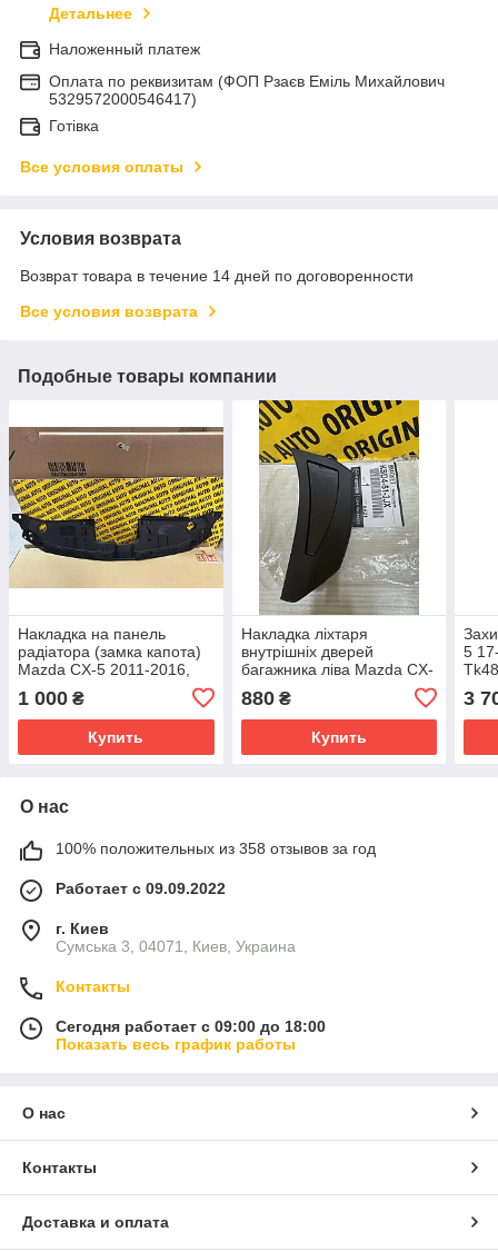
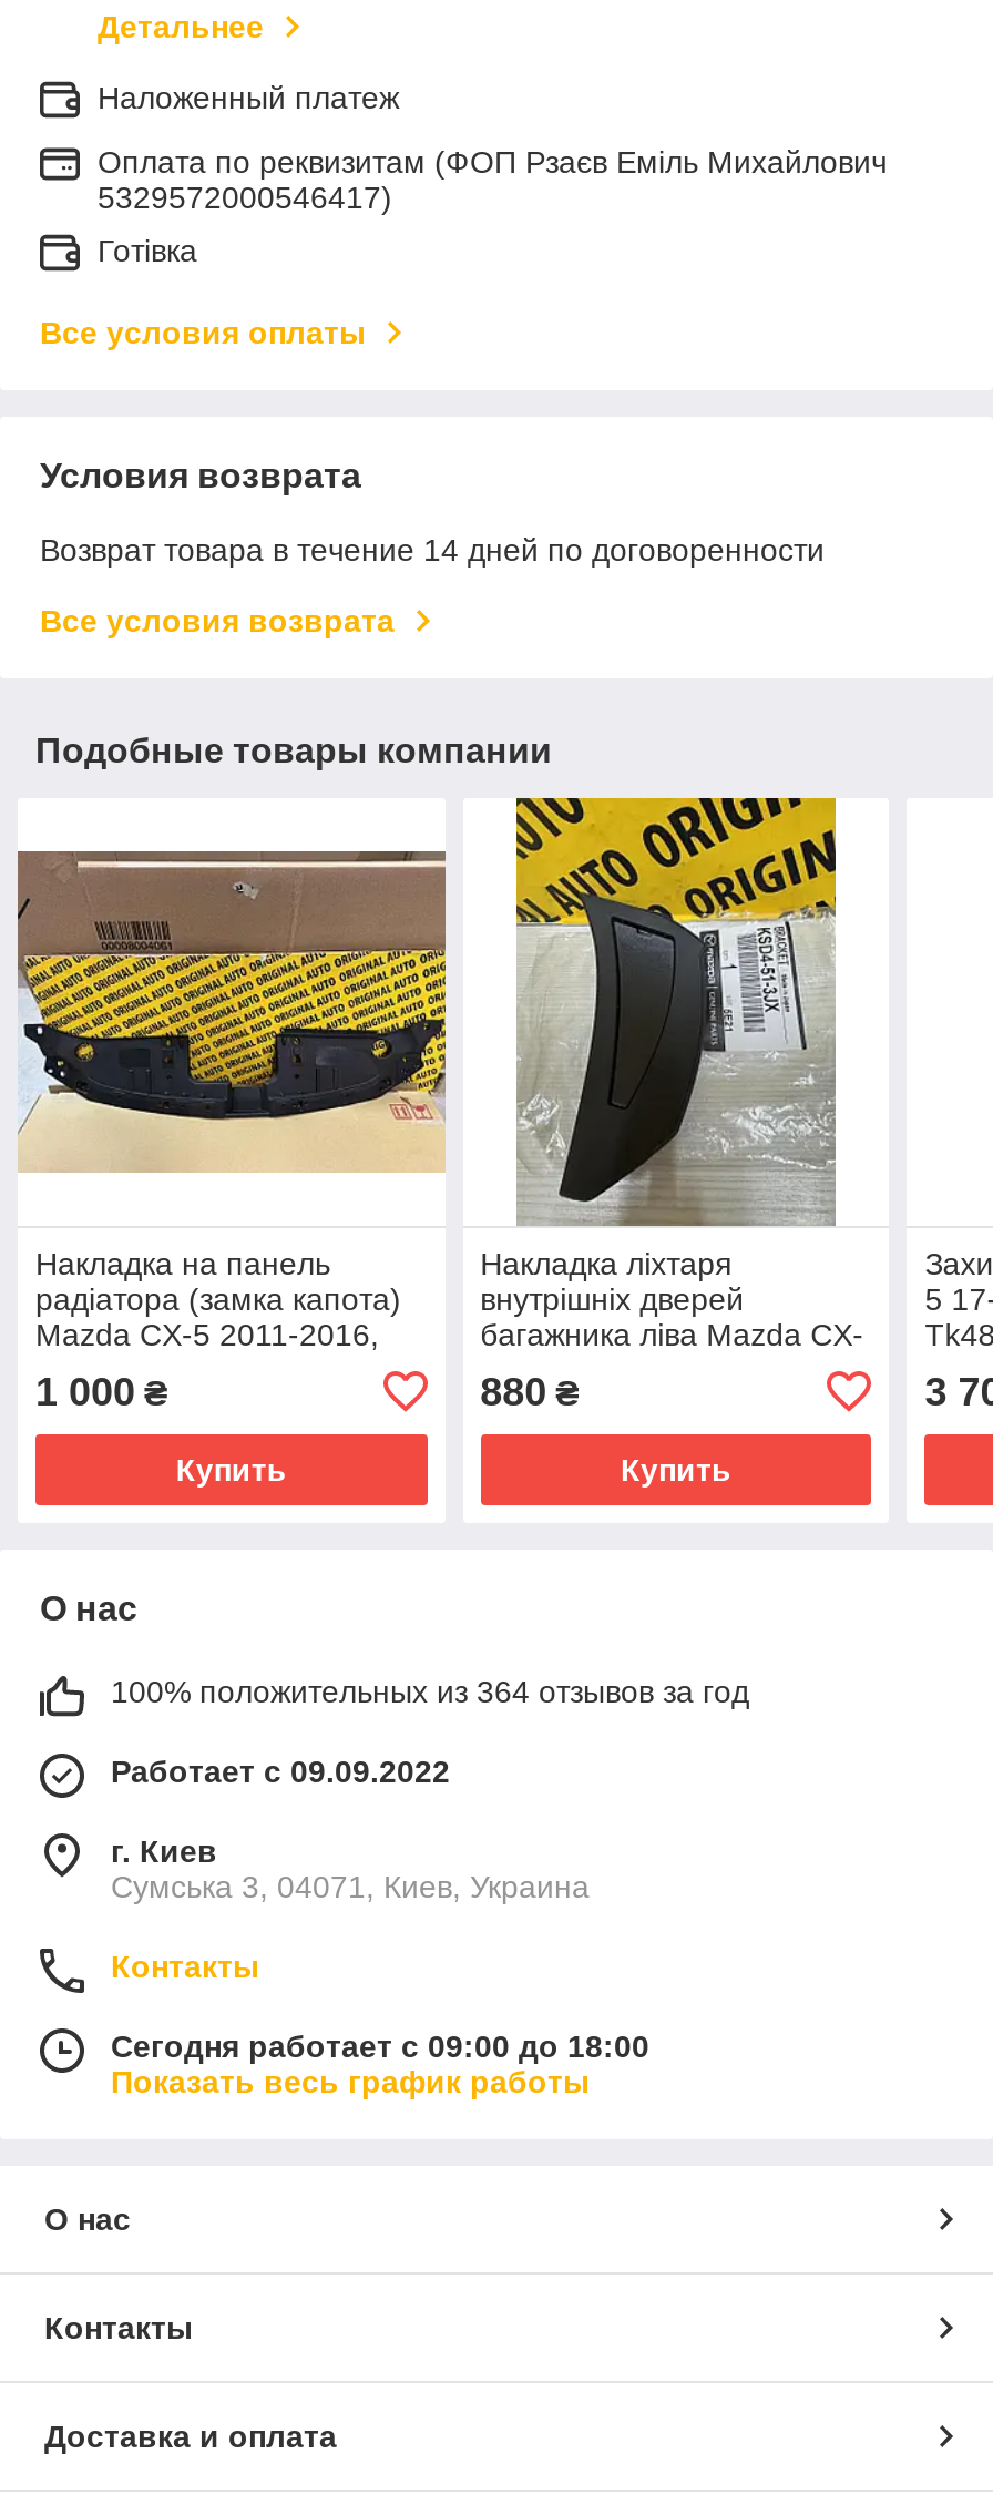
- 100% положительных из 358 отзывов за год
+ 100% положительных из 364 отзывов за год
